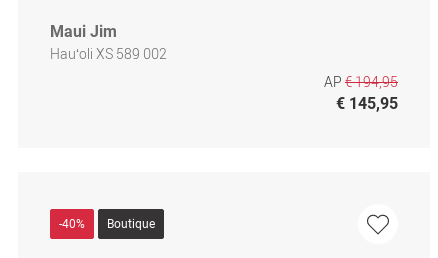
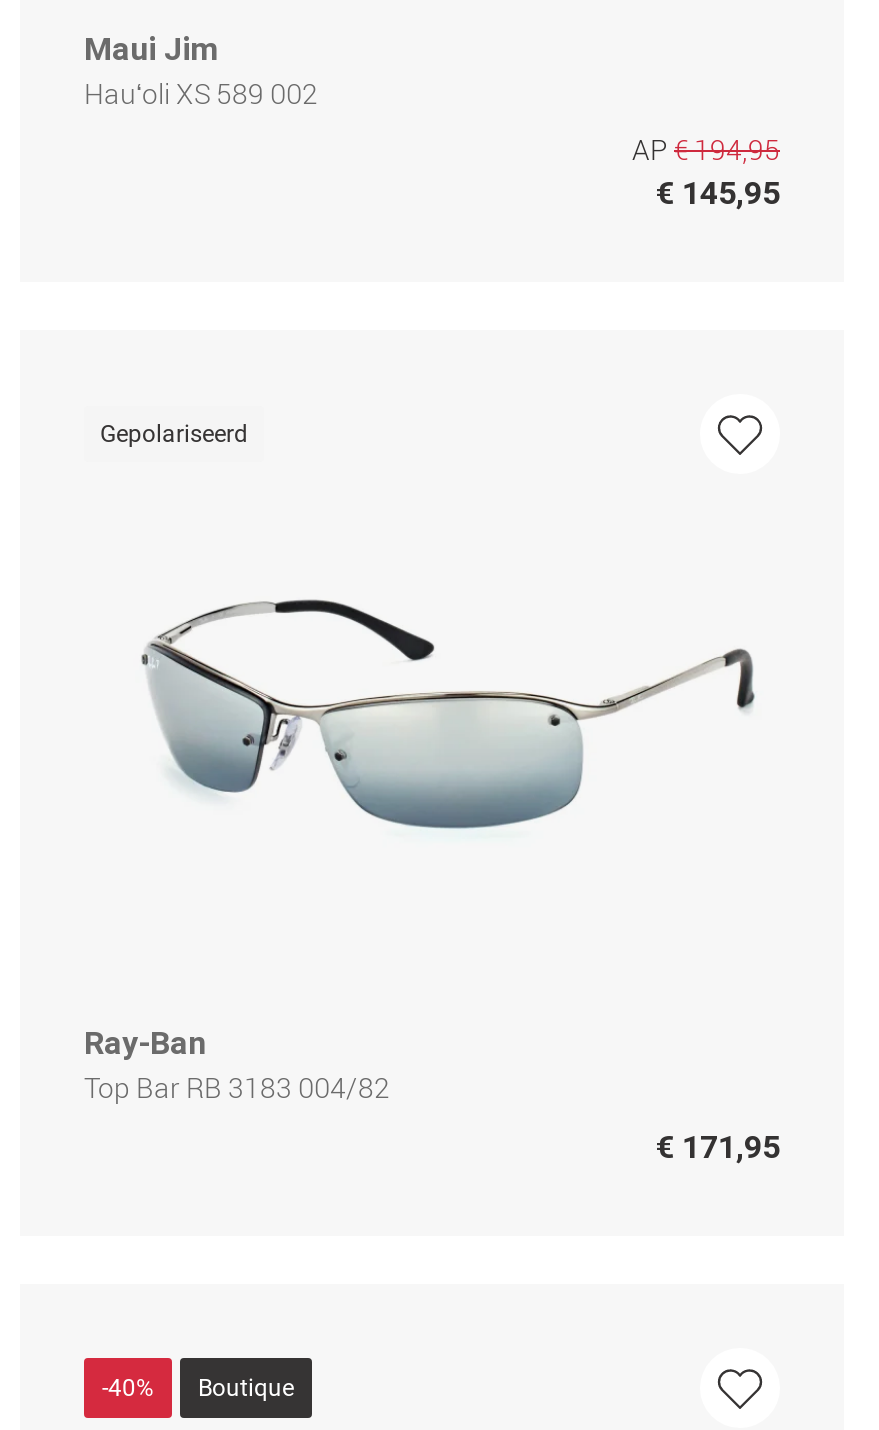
+ Ray-Ban
+ Top Bar RB 3183 004/82
+ € 171,95

+ Gepolariseerd

+ [image]
